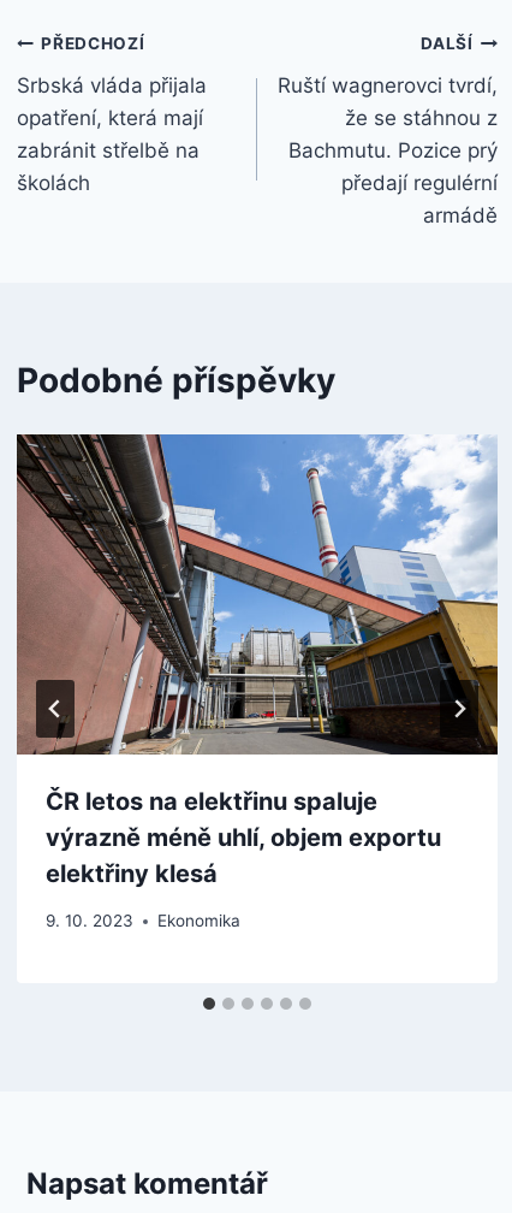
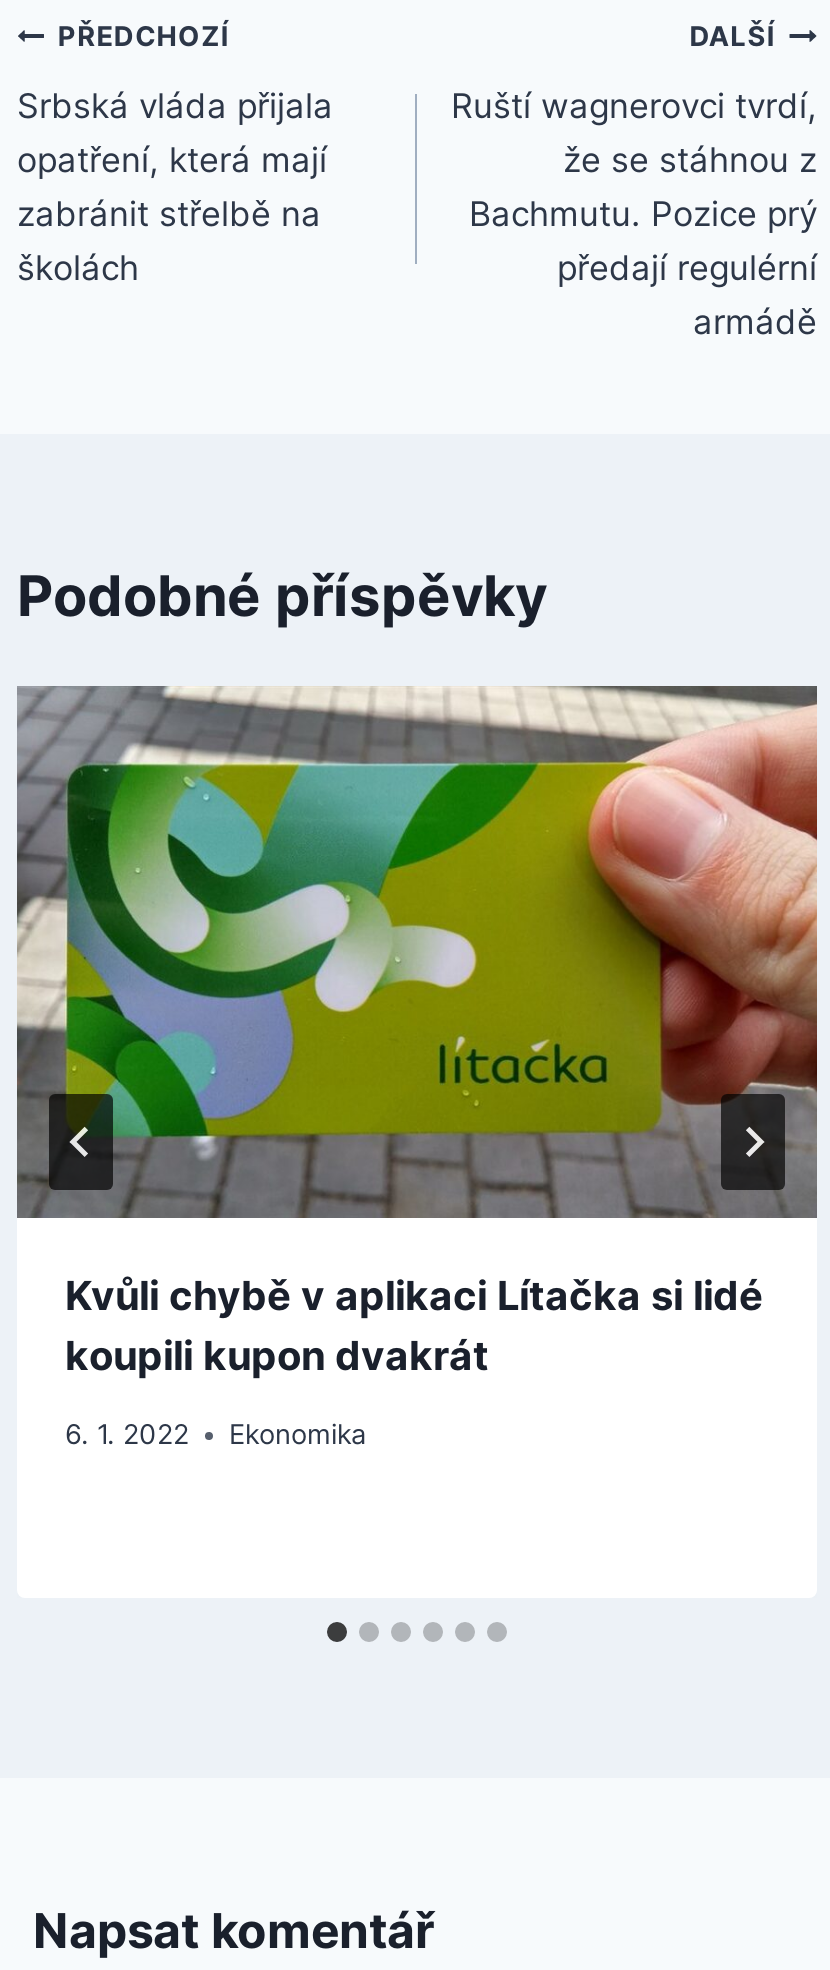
- [image]
- ČR letos na elektřinu spaluje
- výrazně méně uhlí, objem exportu
- elektřiny klesá
+ [image]
+ Kvůli chybě v aplikaci Lítačka si lidé
+ koupili kupon dvakrát

- 9. 10. 2023 Ekonomika
+ 6. 1. 2022 Ekonomika

moved up: Ekonomika
